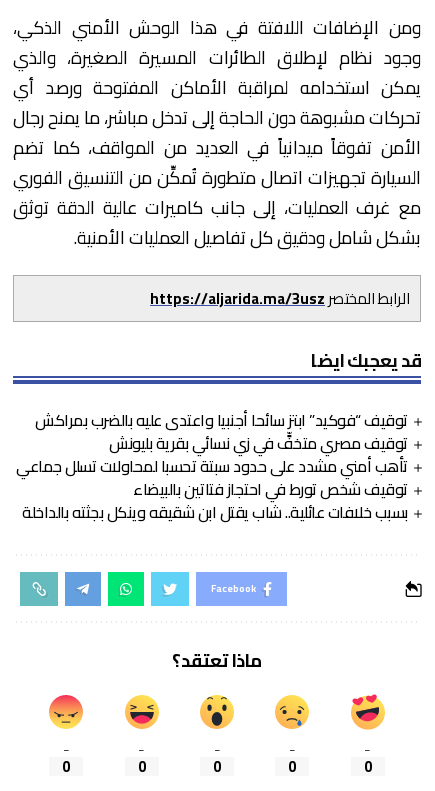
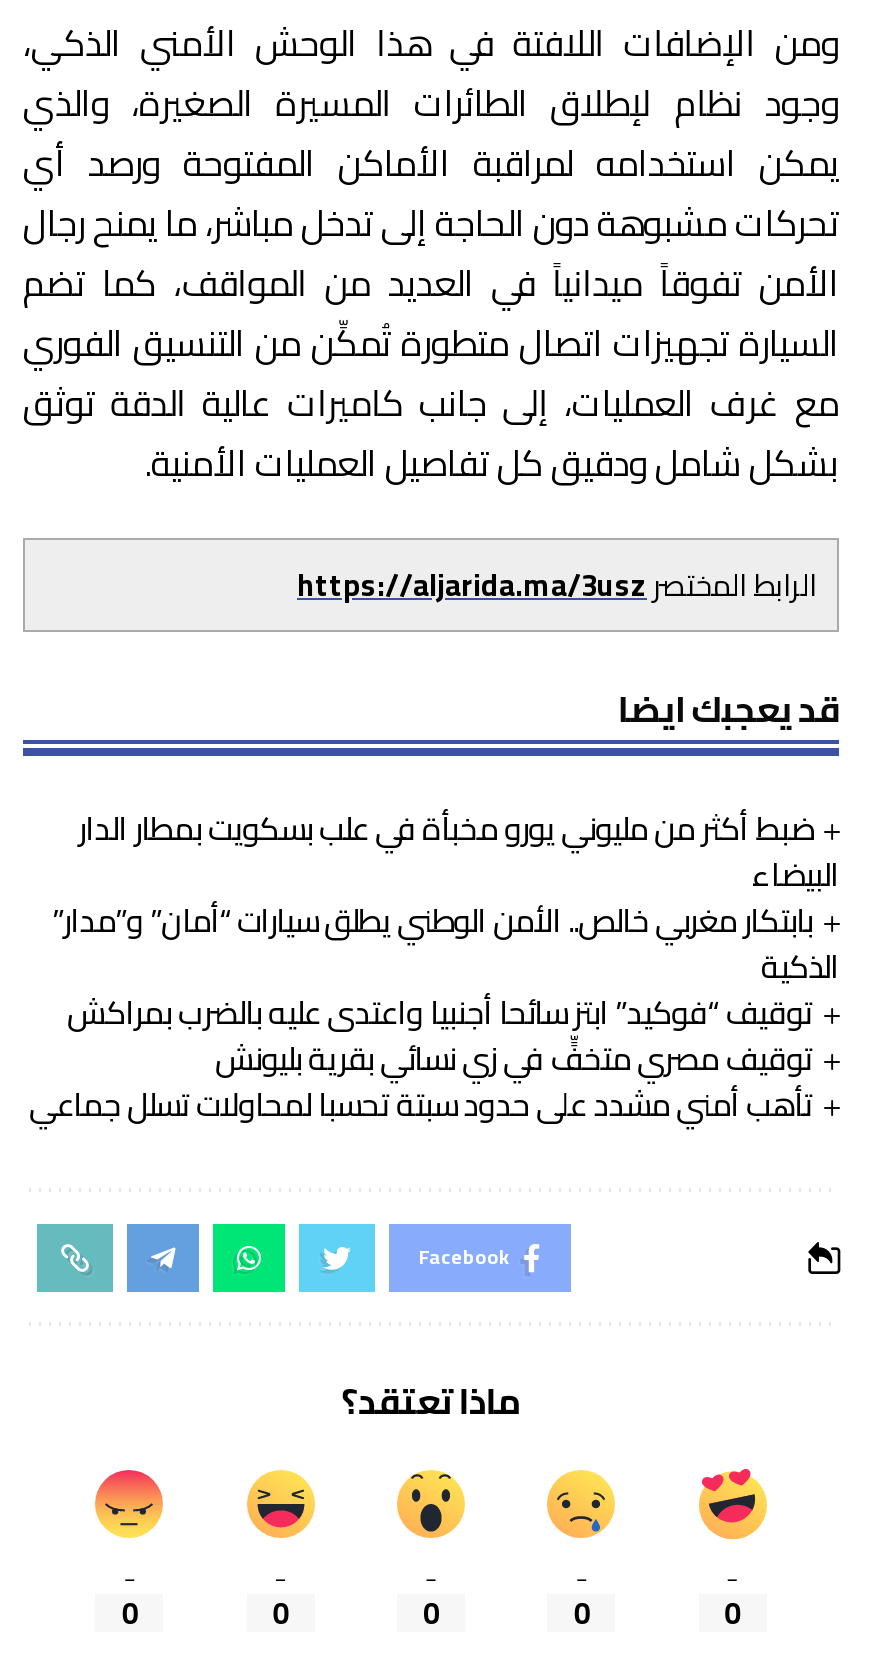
+ ضبط أكثر من مليوني يورو مخبأة في علب بسكويت بمطار الدار
+ البيضاء
+ بابتكار مغربي خالص.. الأمن الوطني يطلق سيارات “أمان” و”مدار”
+ الذكية

moved down: توقيف “فوكيد” ابتز سائحا أجنبيا واعتدى عليه بالضرب بمراكش | تأهب أمني مشدد على حدود سبتة تحسبا لمحاولات تسلل جماعي

- توقيف شخص تورط في احتجاز فتاتين بالبيضاء
- بسبب خلافات عائلية.. شاب يقتل ابن شقيقه وينكل بجثته بالداخلة
